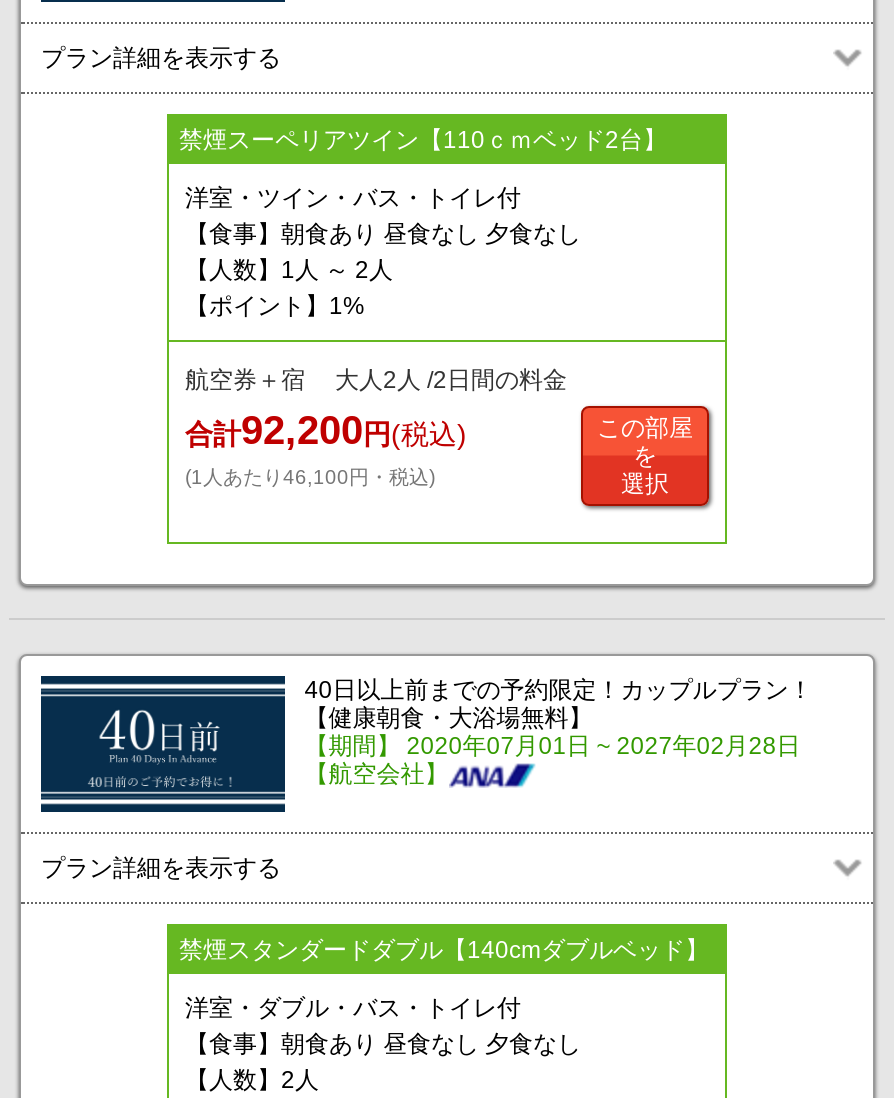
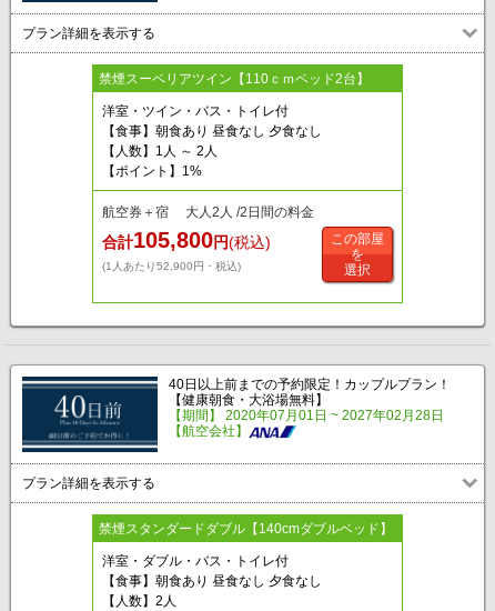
- 合計92,200円(税込)
+ 合計105,800円(税込)

- (1人あたり46,100円・税込)
+ (1人あたり52,900円・税込)
